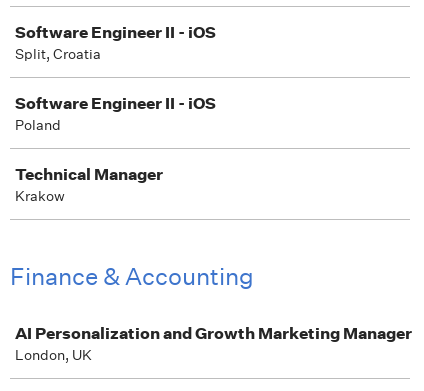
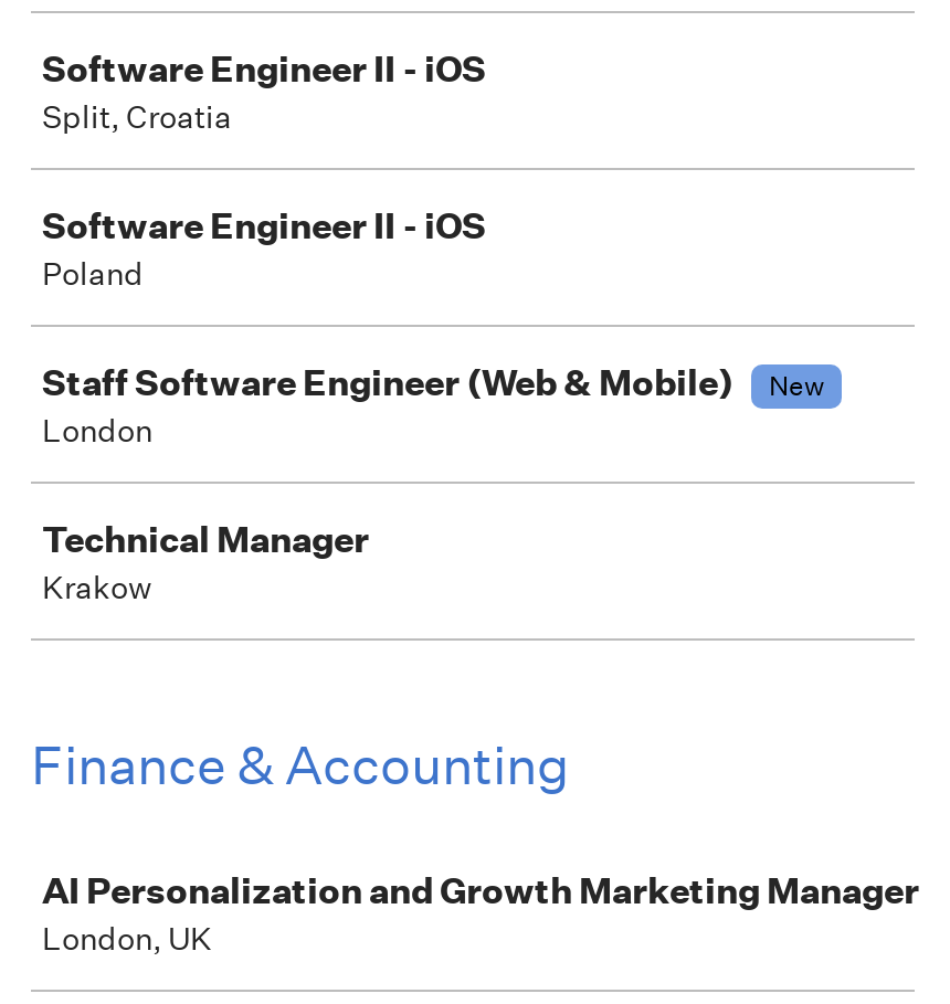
+ Staff Software Engineer (Web & Mobile)
+ New
+ London
